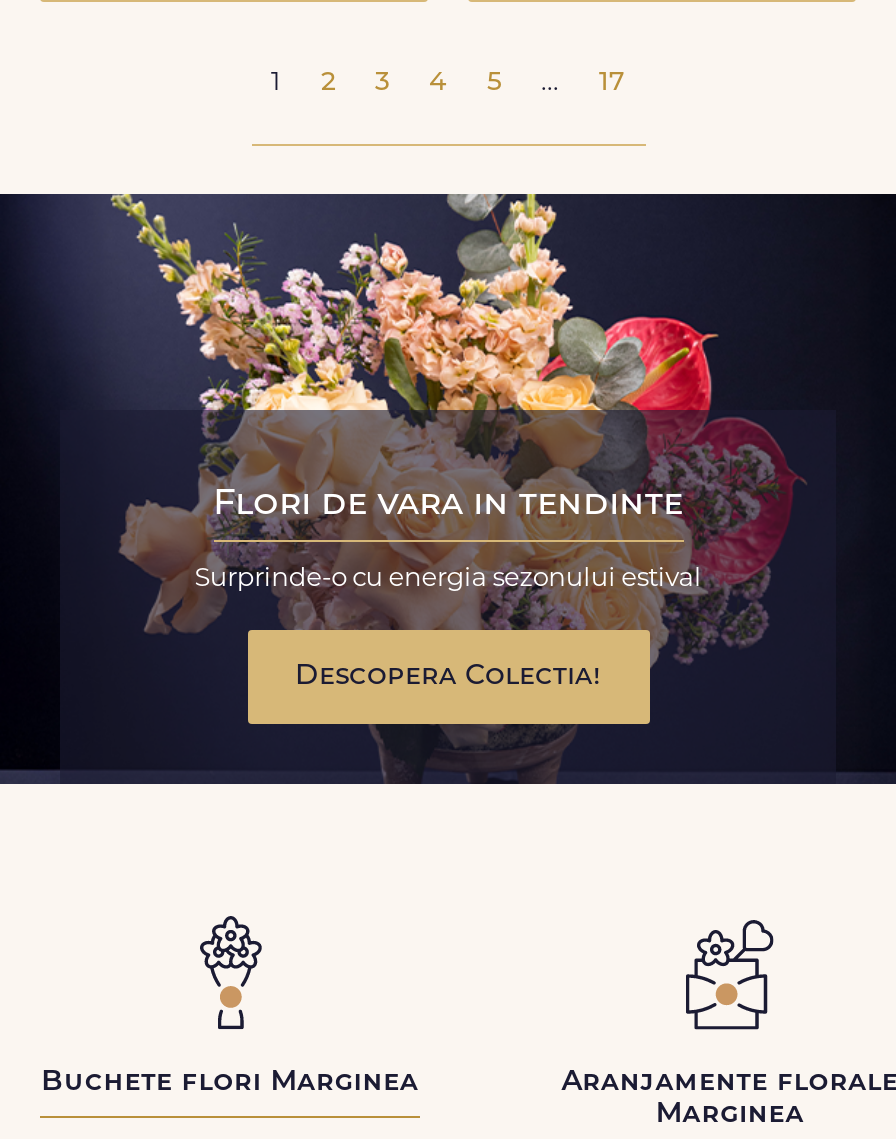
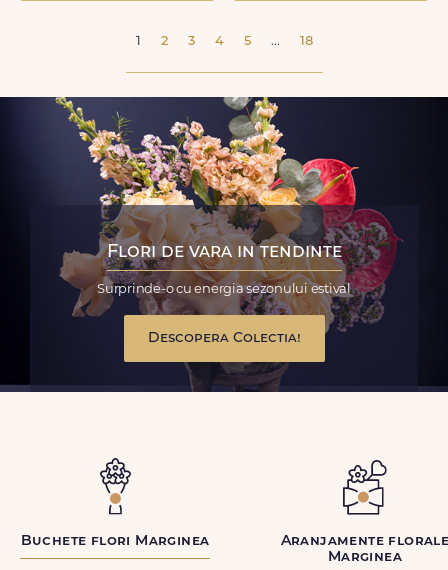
- 17
+ 18
